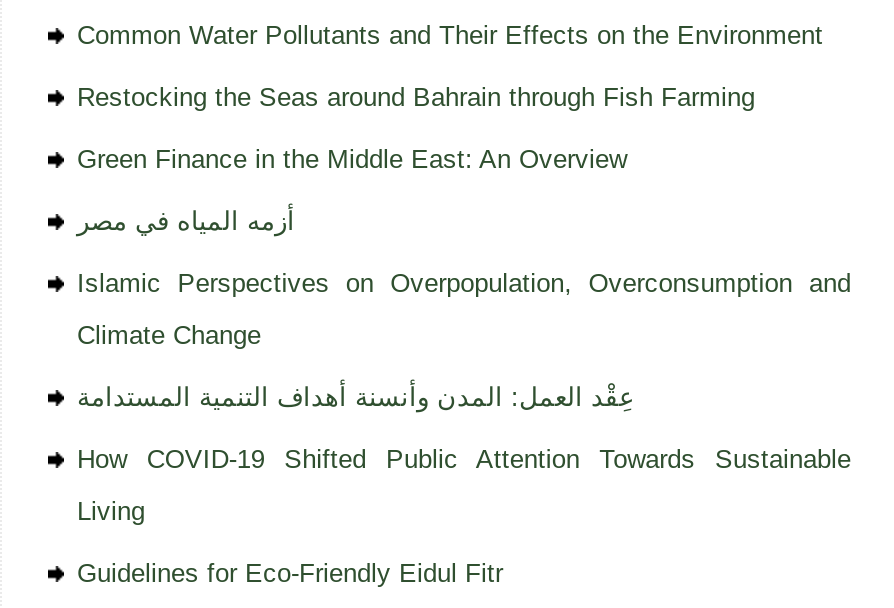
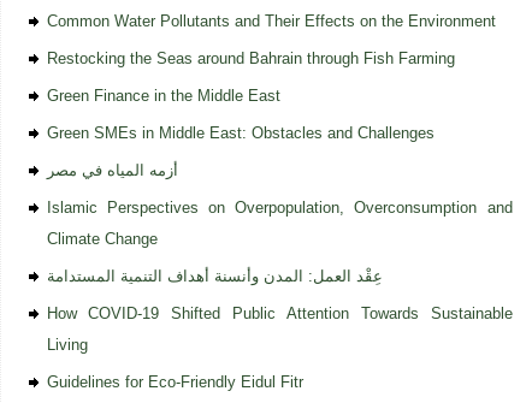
- Green Finance in the Middle East: An Overview
+ Green Finance in the Middle East
+ Green SMEs in Middle East: Obstacles and Challenges
